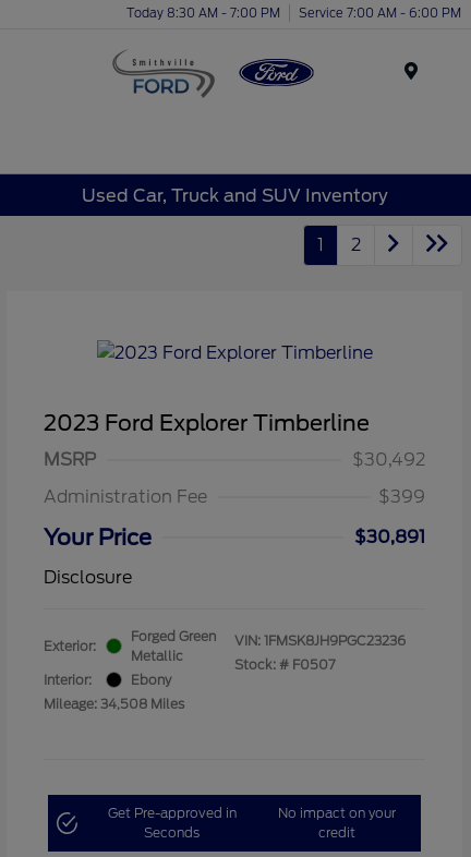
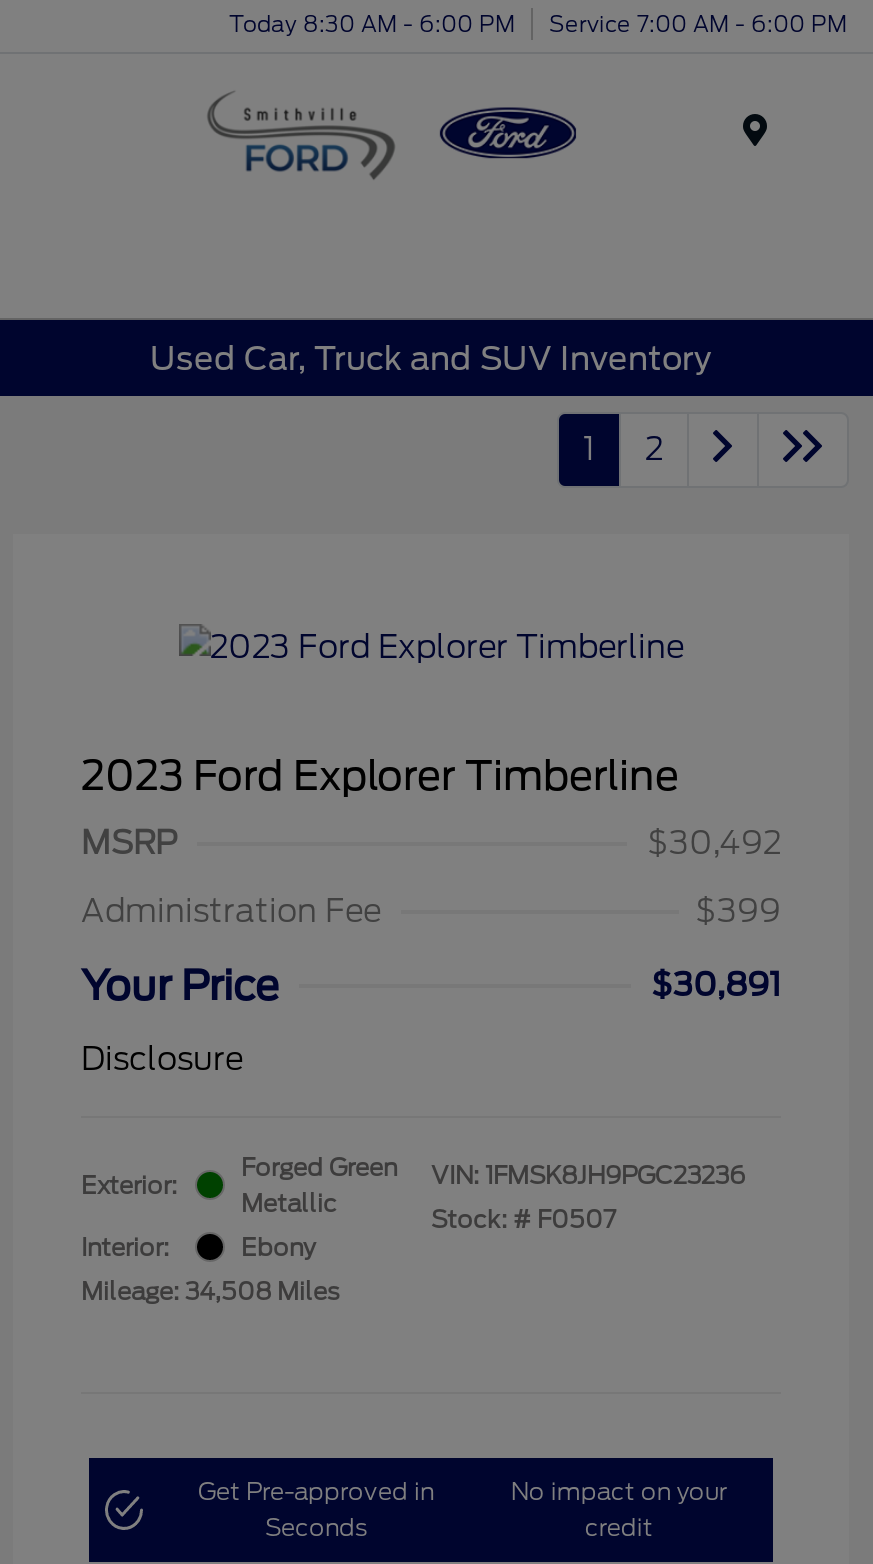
- Today 8:30 AM - 7:00 PM Service 7:00 AM - 6:00 PM
+ Today 8:30 AM - 6:00 PM Service 7:00 AM - 6:00 PM
